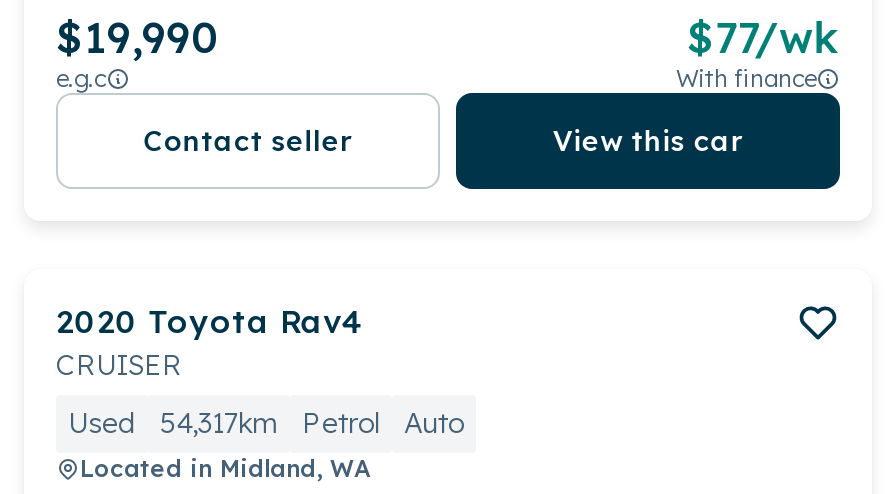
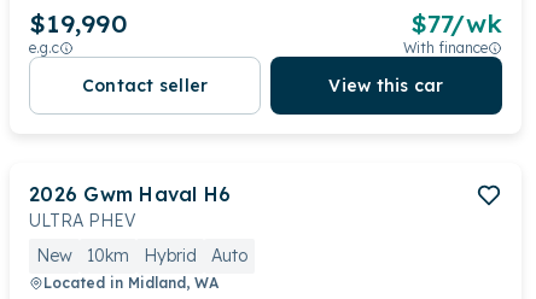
- 2020 Toyota Rav4
- CRUISER
+ 2026 Gwm Haval H6
+ ULTRA PHEV

- Used
- 54,317km
- Petrol
+ New
+ 10km
+ Hybrid
